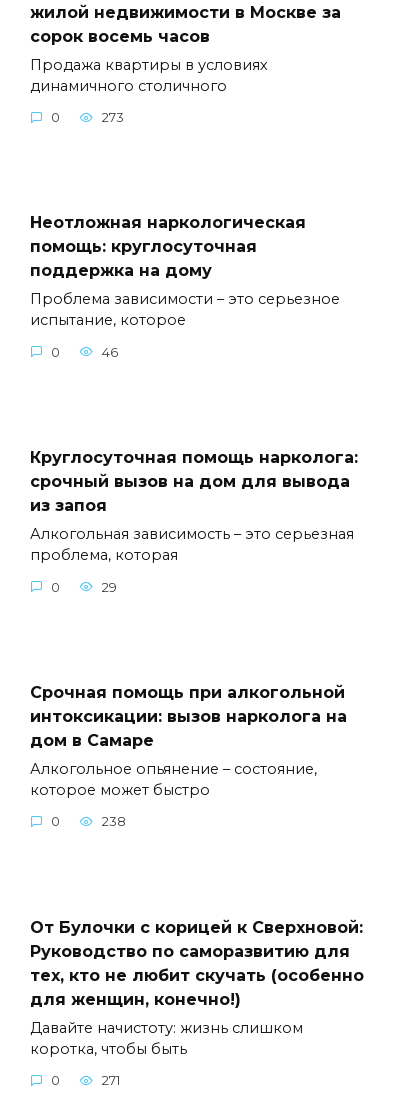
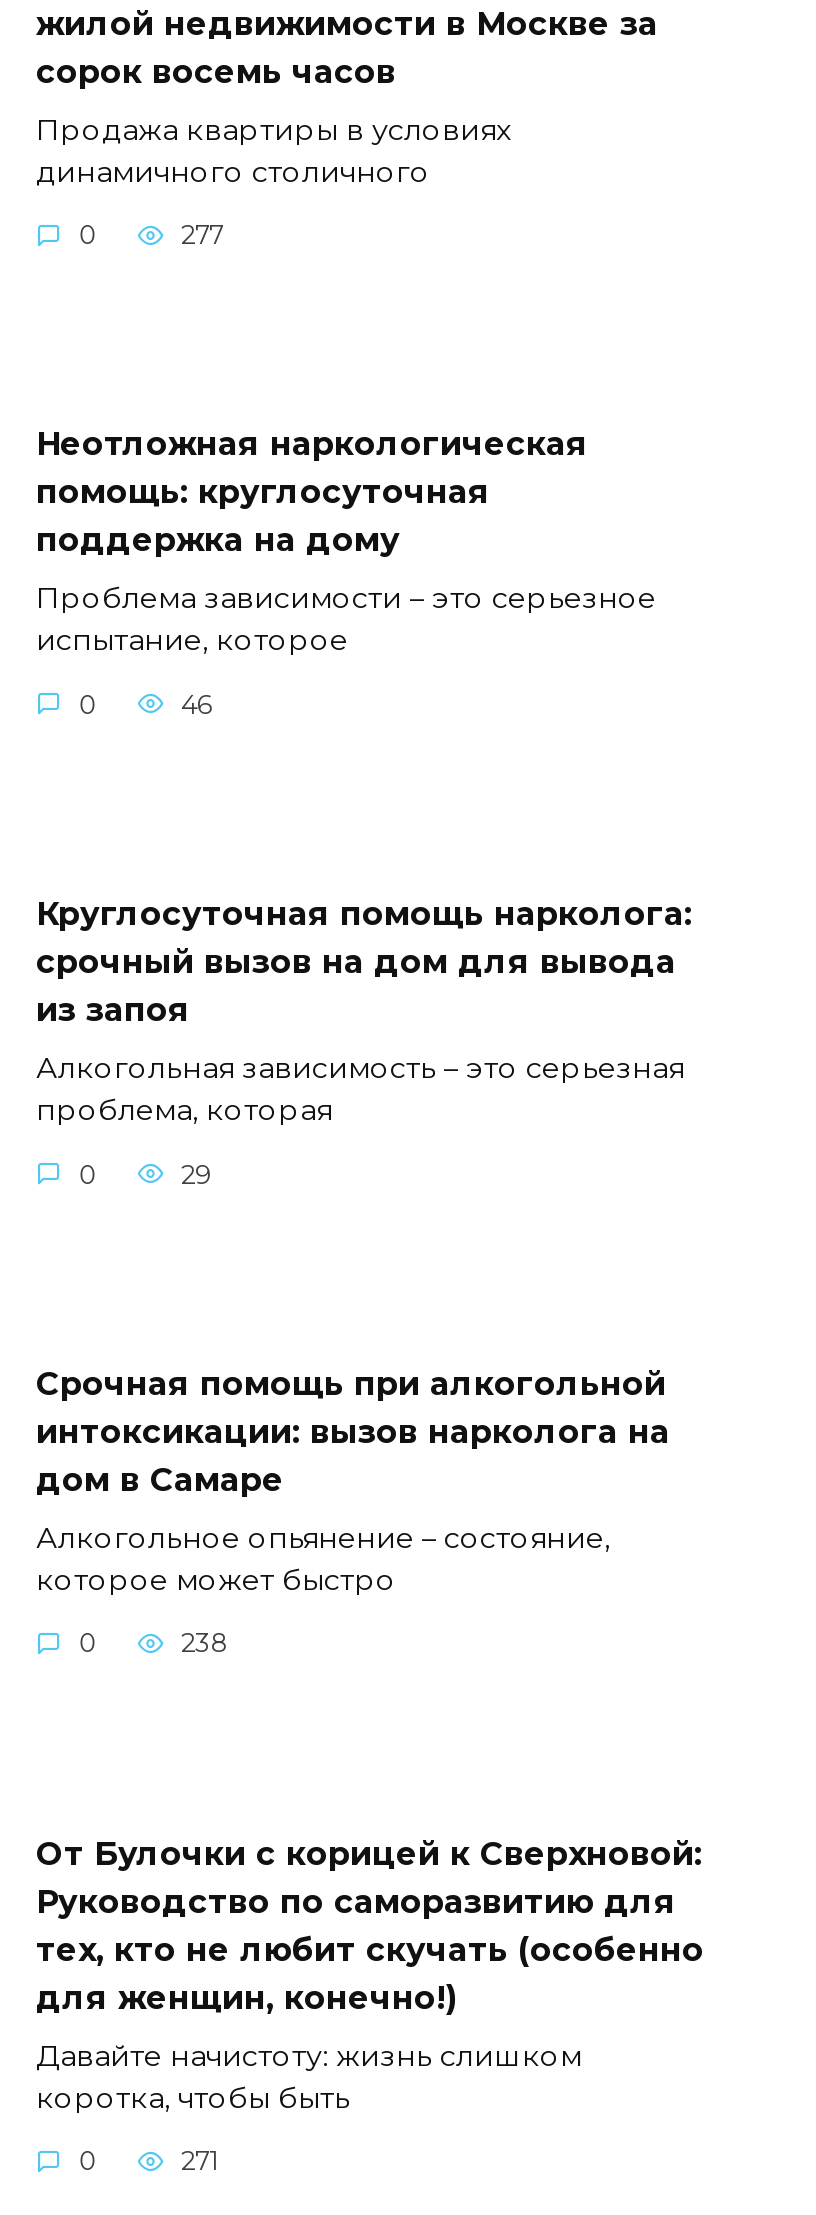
- 273
+ 277
